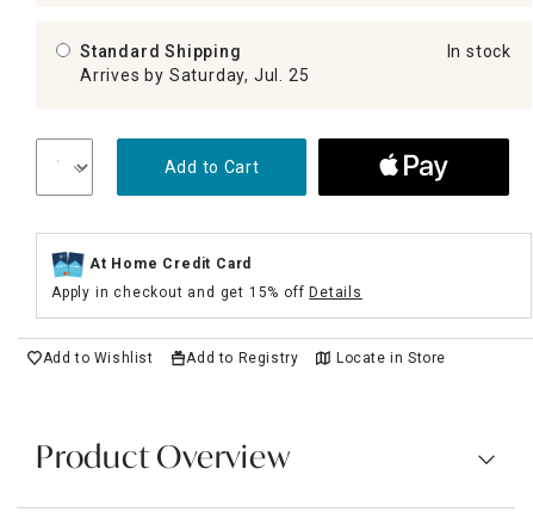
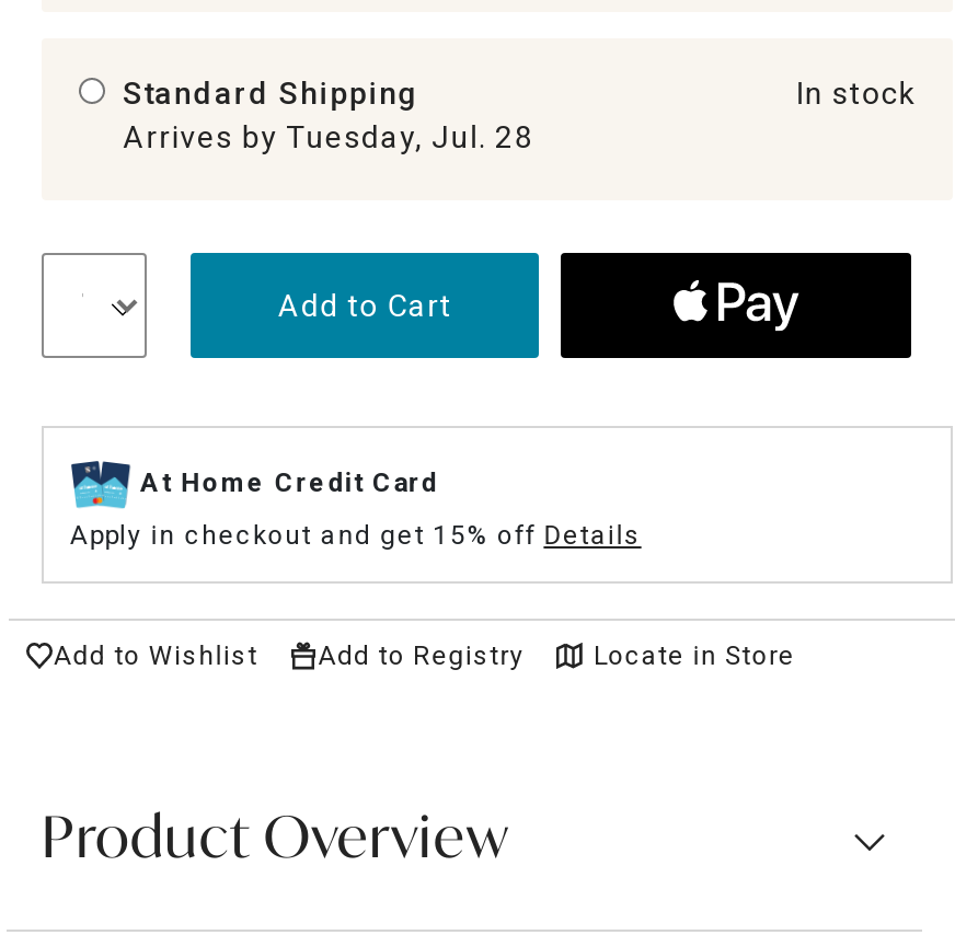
- Arrives by Saturday, Jul. 25
+ Arrives by Tuesday, Jul. 28
